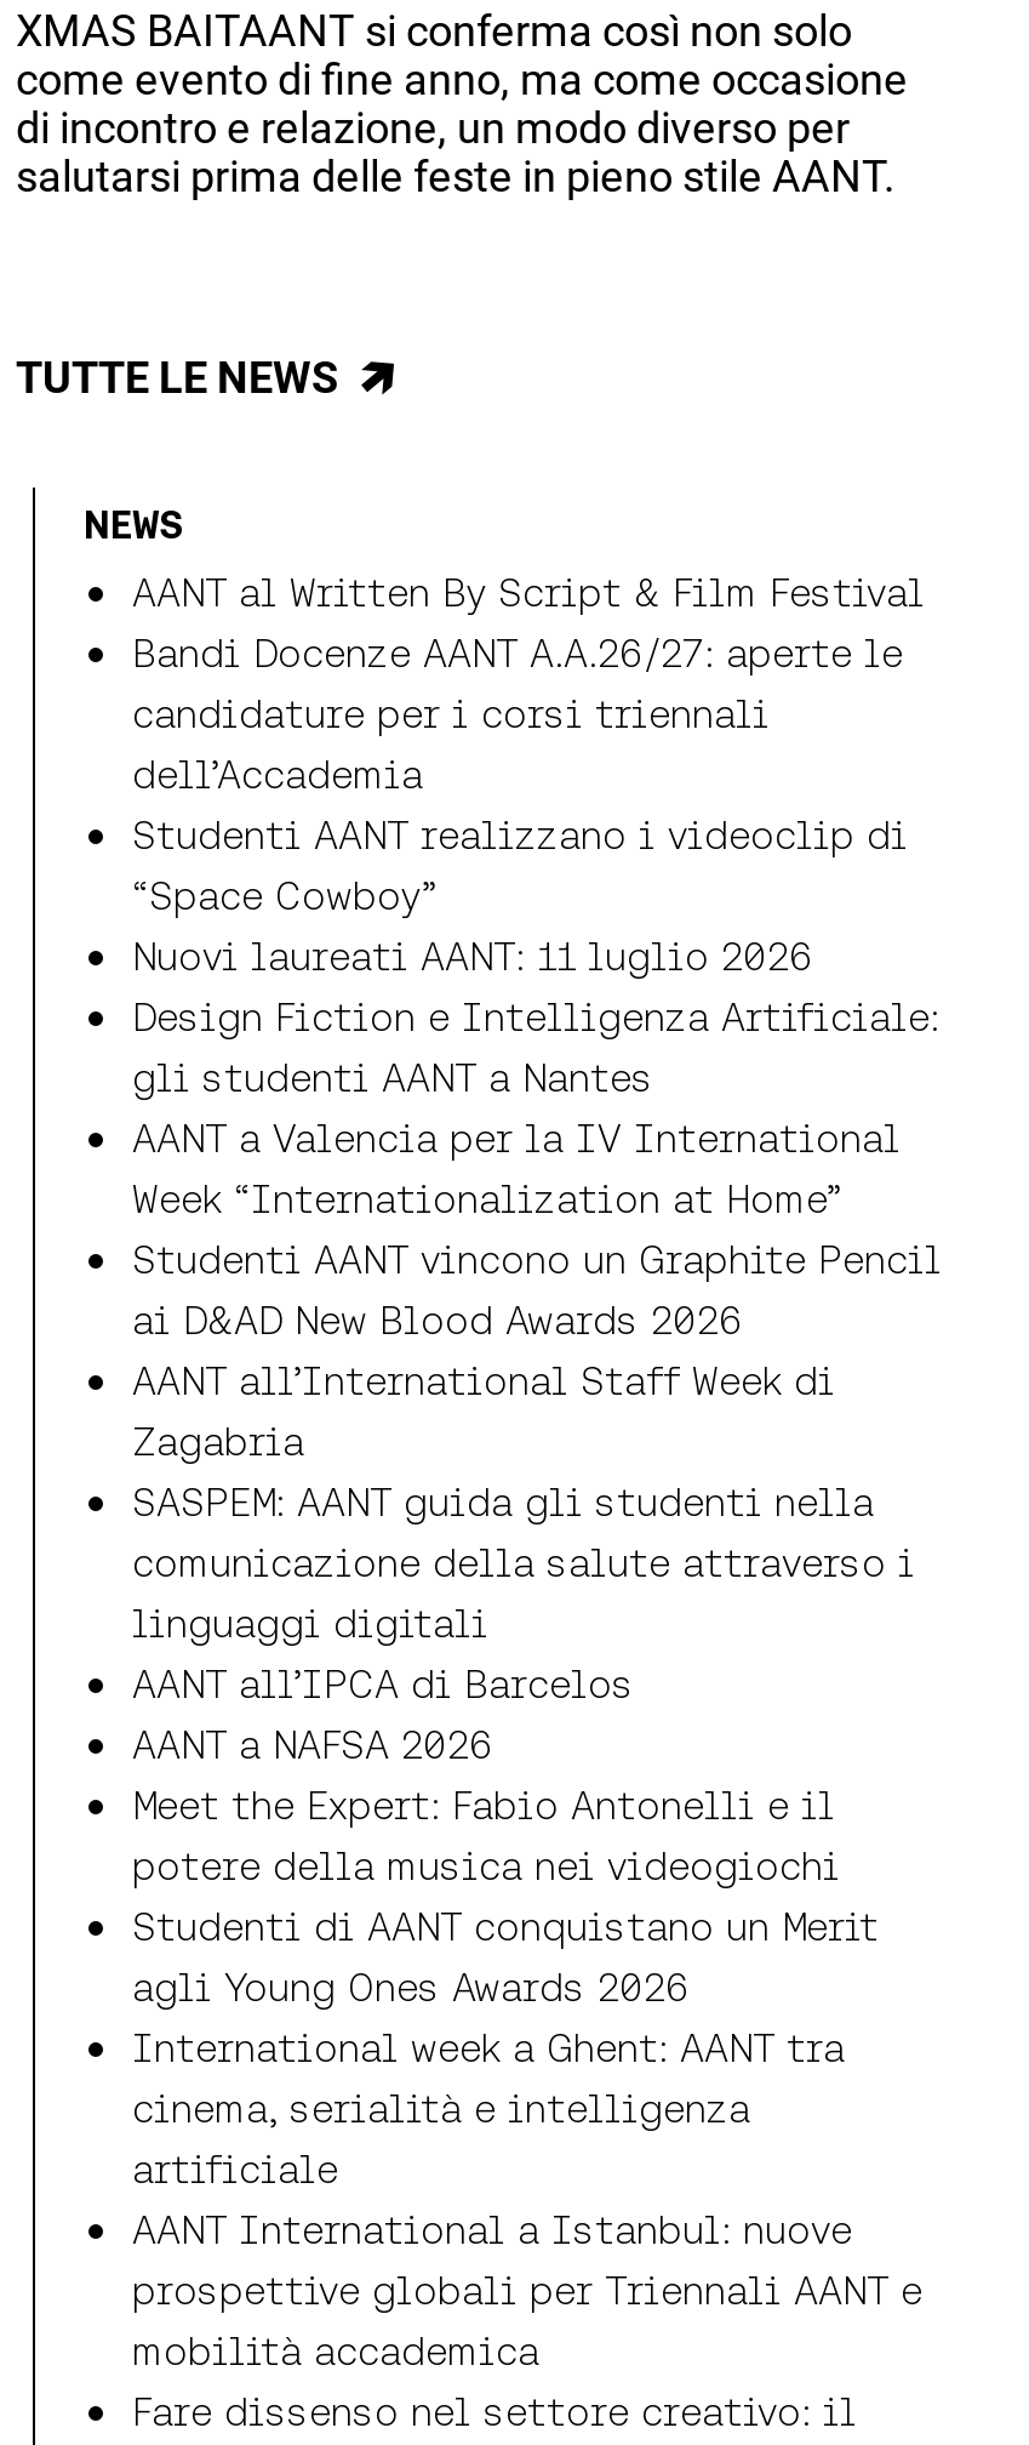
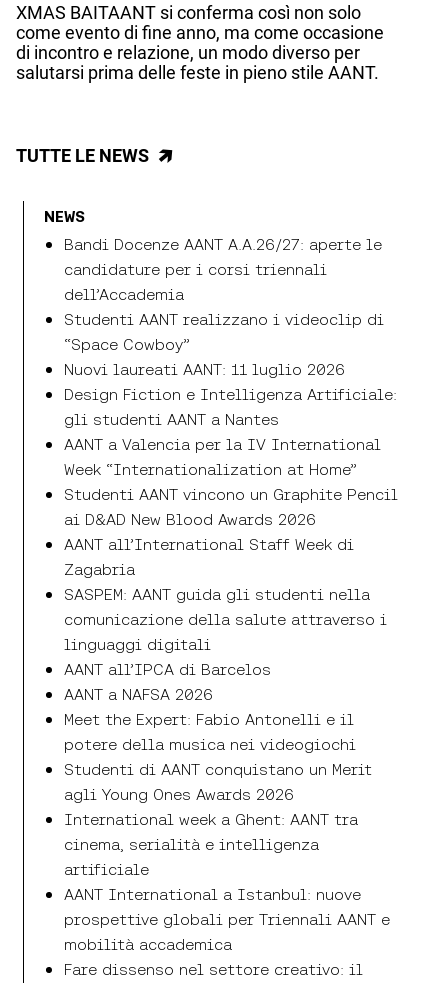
- AANT al Written By Script & Film Festival
